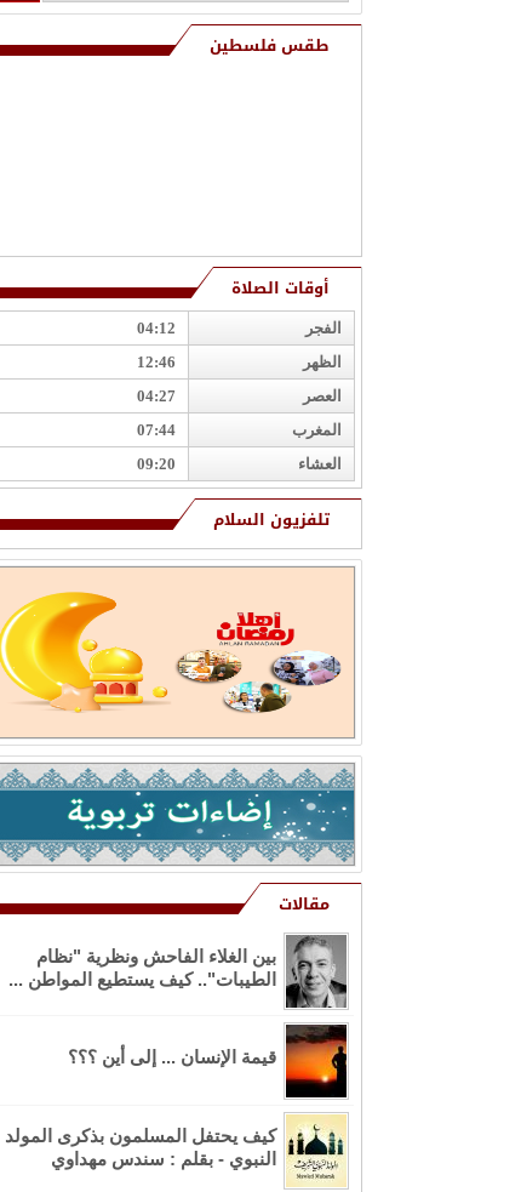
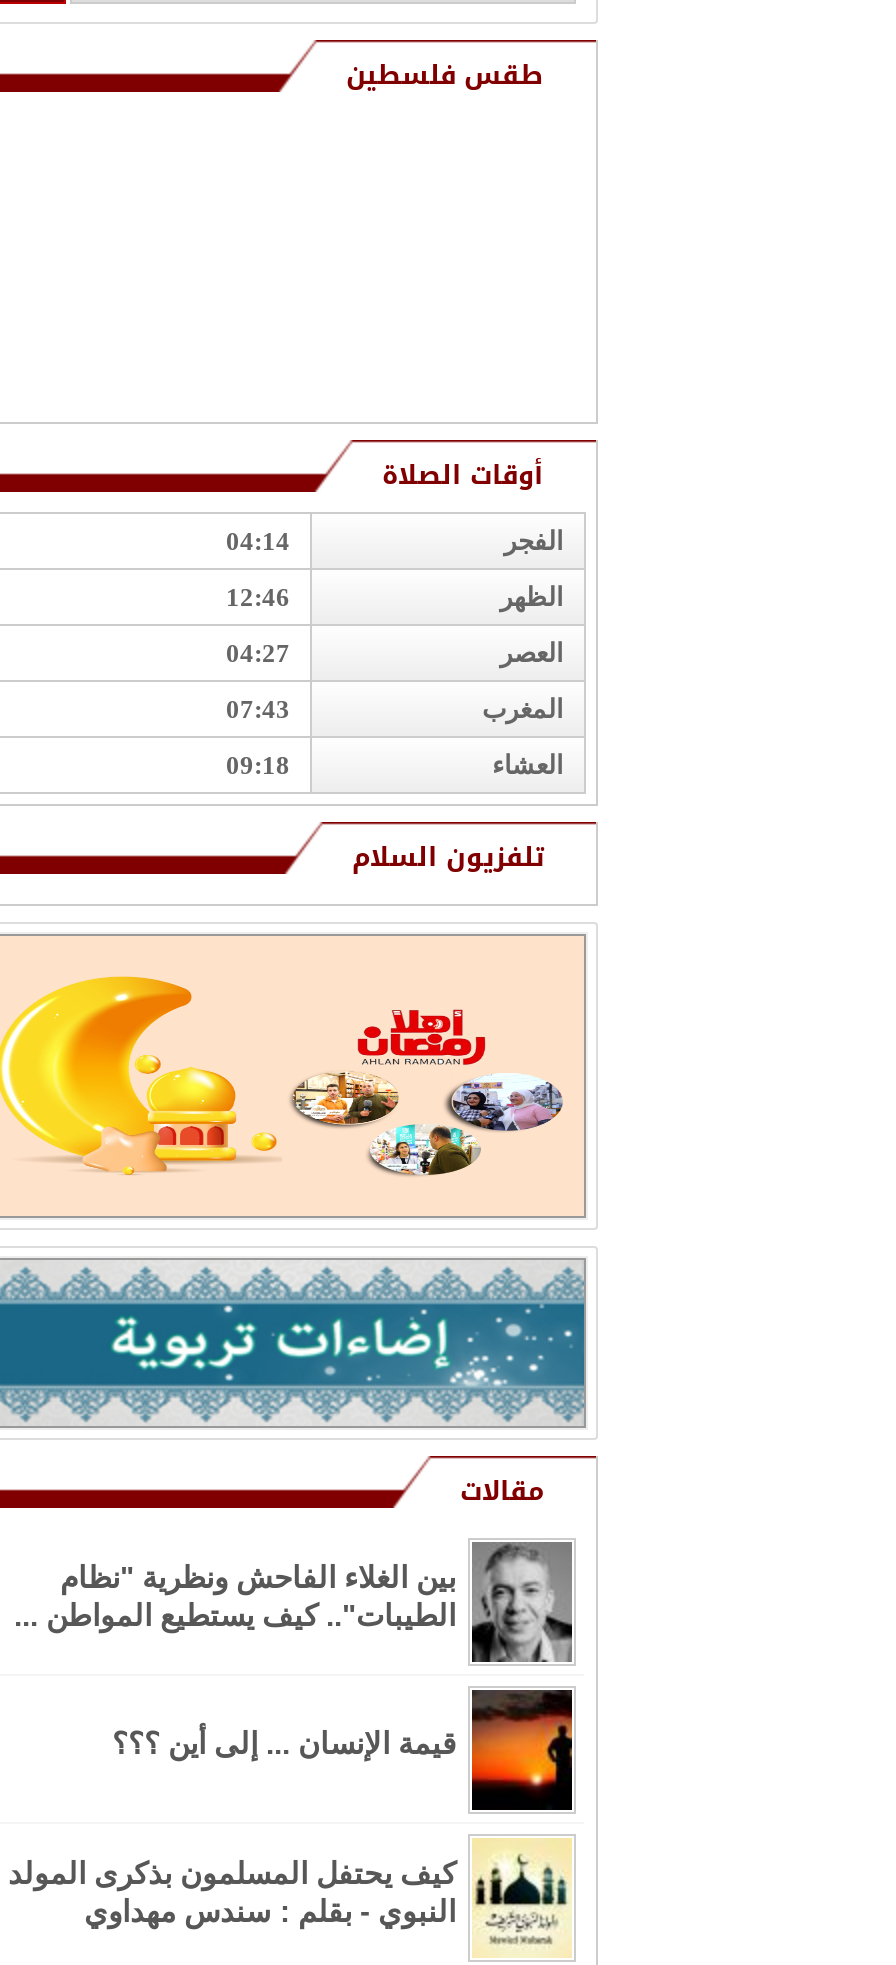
- 04:12
+ 04:14

- 07:44
+ 07:43

- 09:20
+ 09:18
